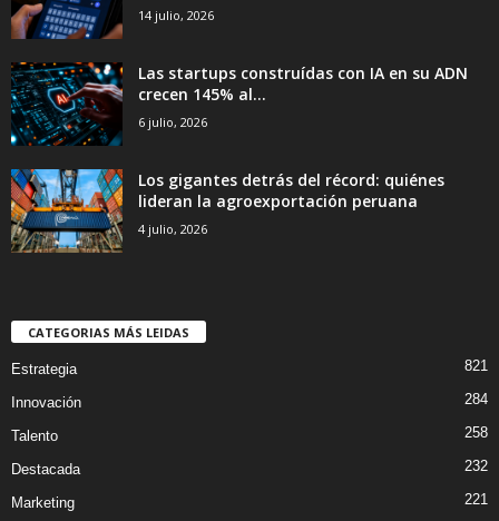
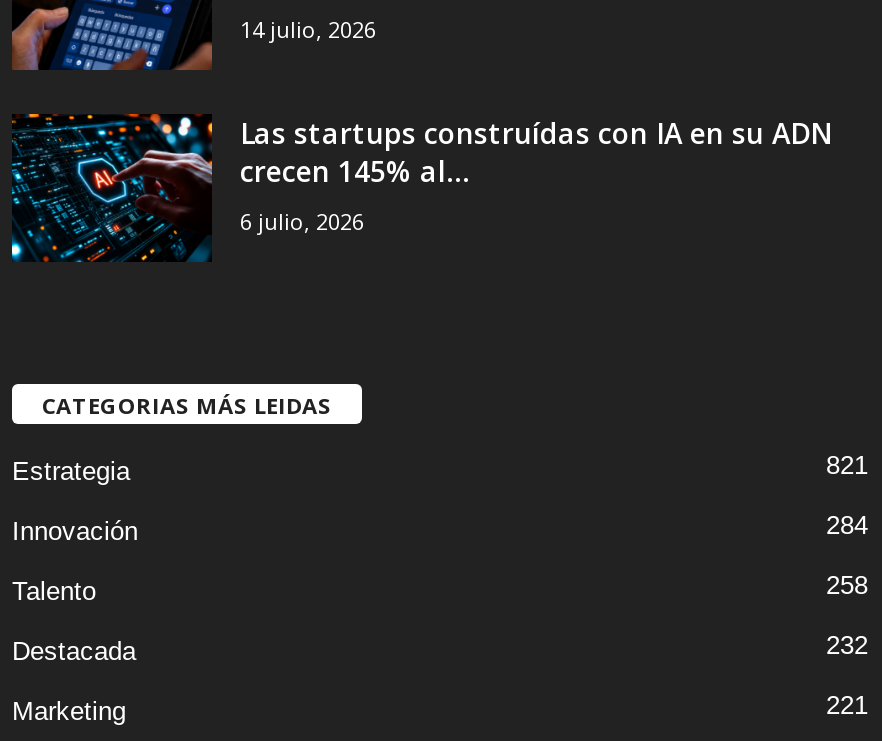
- [image]
- Los gigantes detrás del récord: quiénes
- lideran la agroexportación peruana
- 4 julio, 2026
